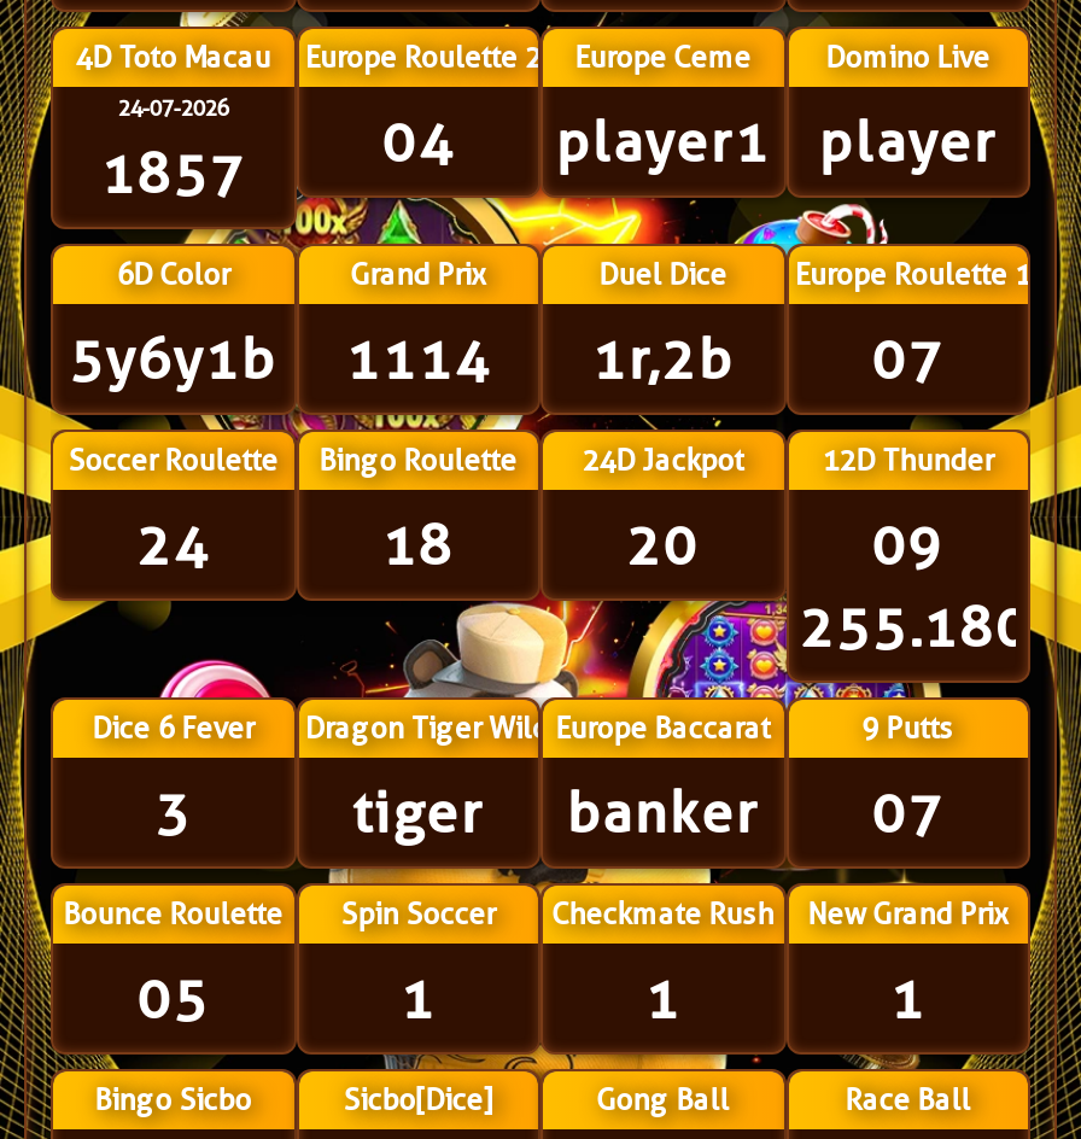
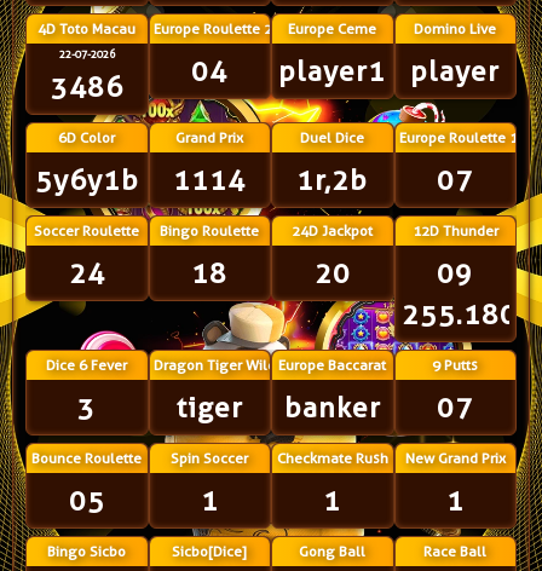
- 24-07-2026
+ 22-07-2026

- 1857
+ 3486
